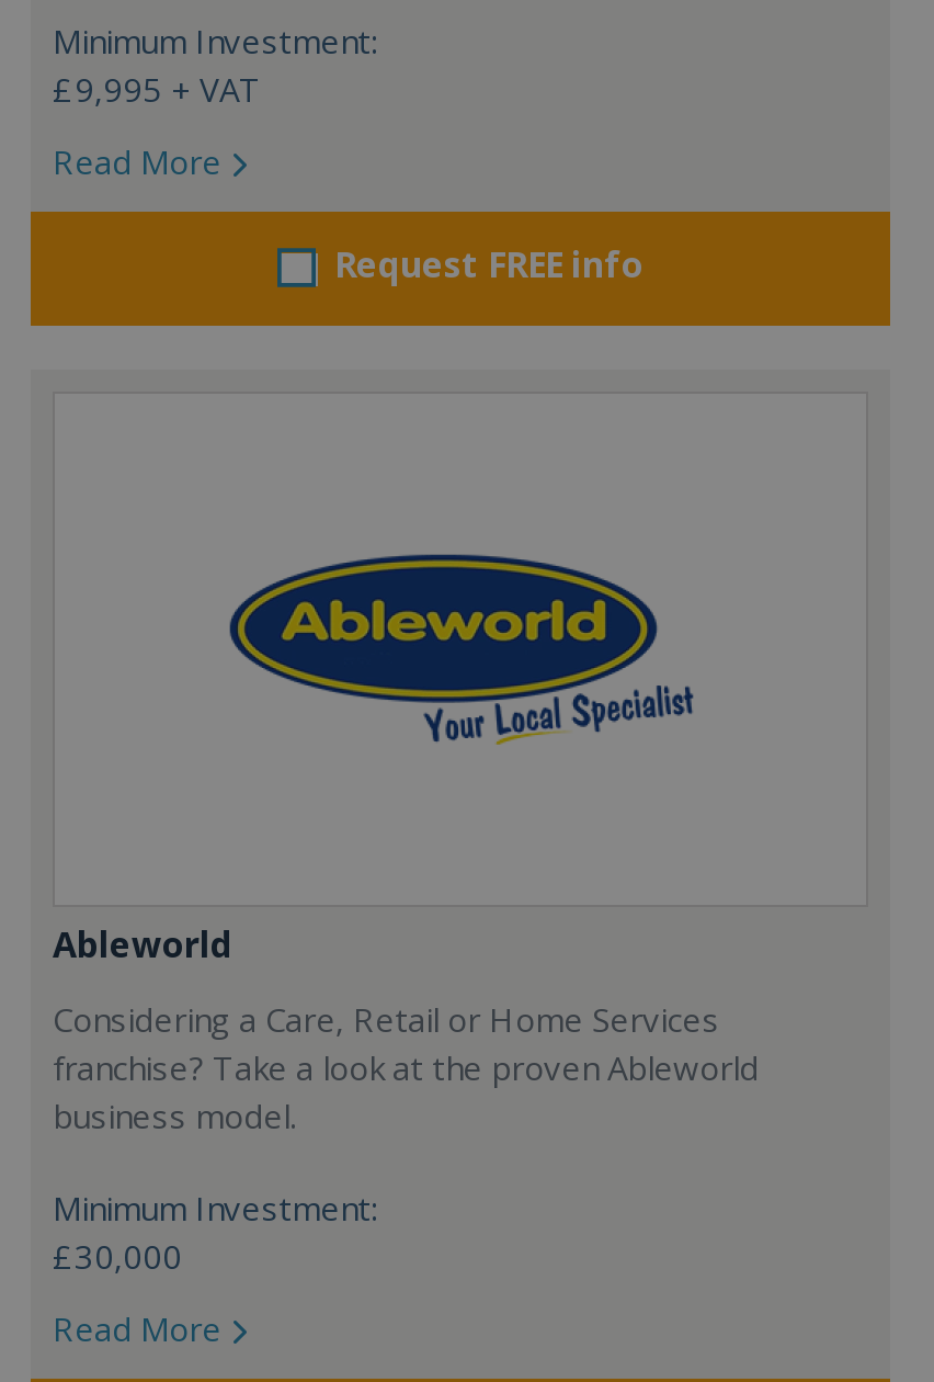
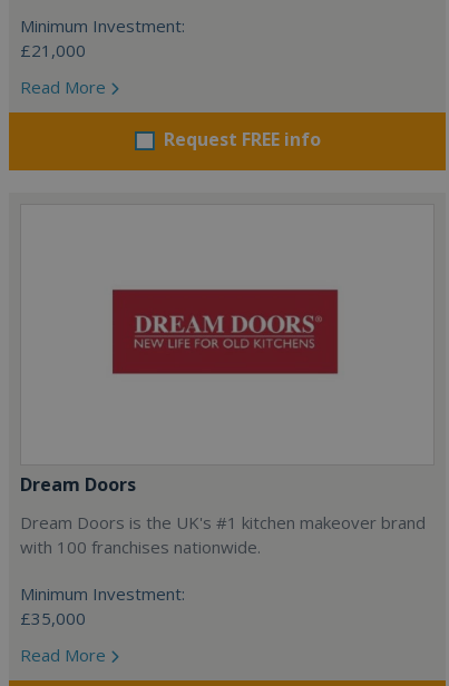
- £9,995 + VAT
+ £21,000

- [image]
+ [image]

- Ableworld
+ Dream Doors

- Considering a Care, Retail or Home Services
- franchise? Take a look at the proven Ableworld
- business model.
+ Dream Doors is the UK's #1 kitchen makeover brand
+ with 100 franchises nationwide.

- £30,000
+ £35,000
